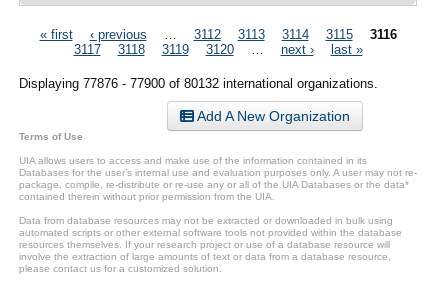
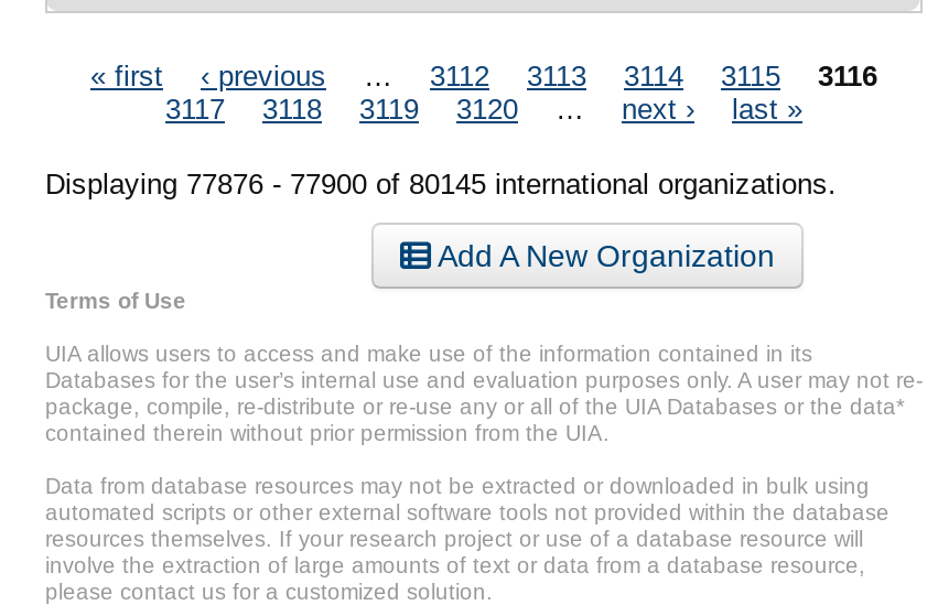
- Displaying 77876 - 77900 of 80132 international organizations.
+ Displaying 77876 - 77900 of 80145 international organizations.
